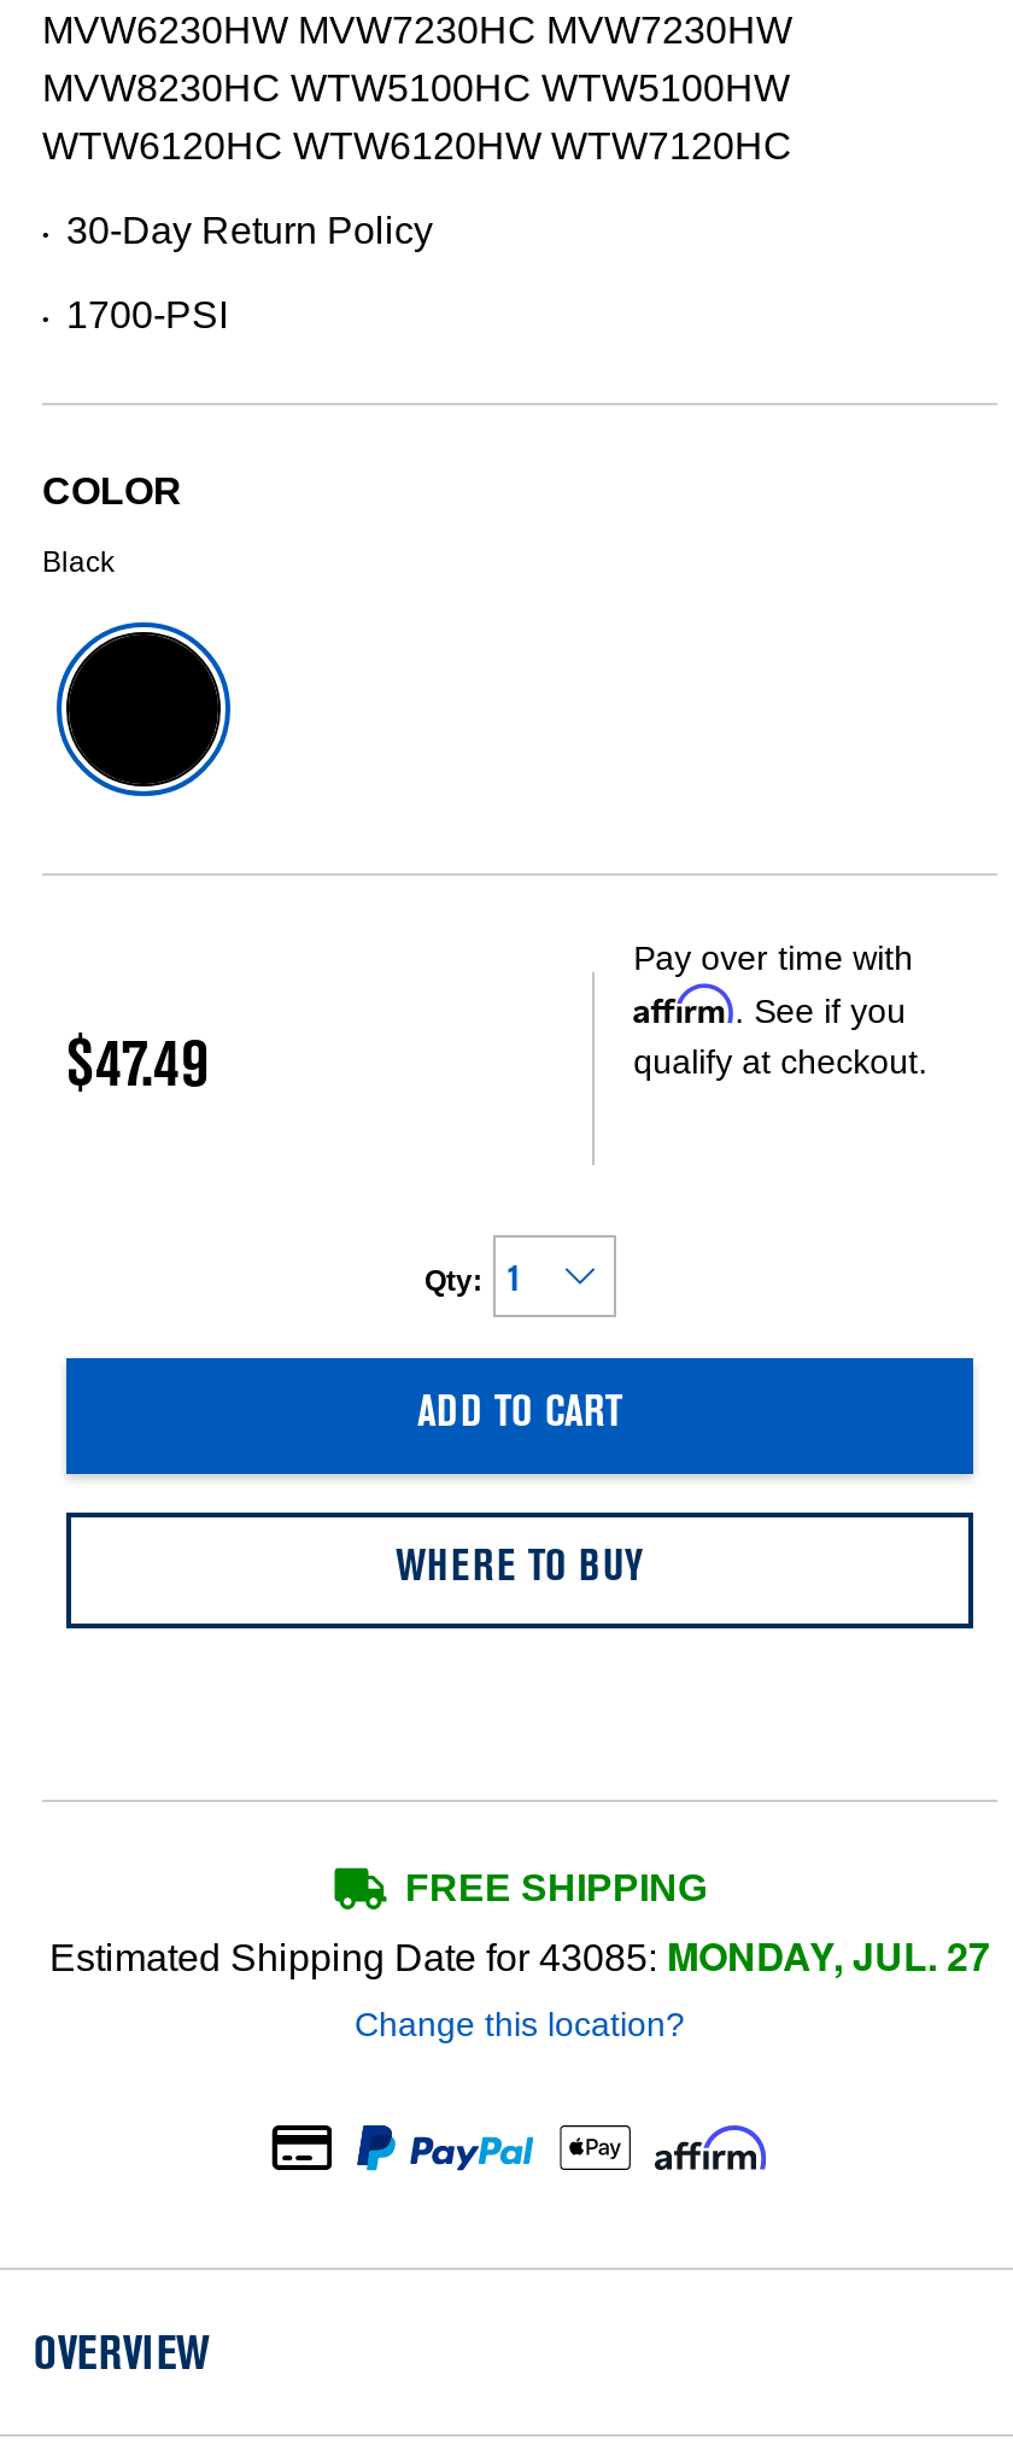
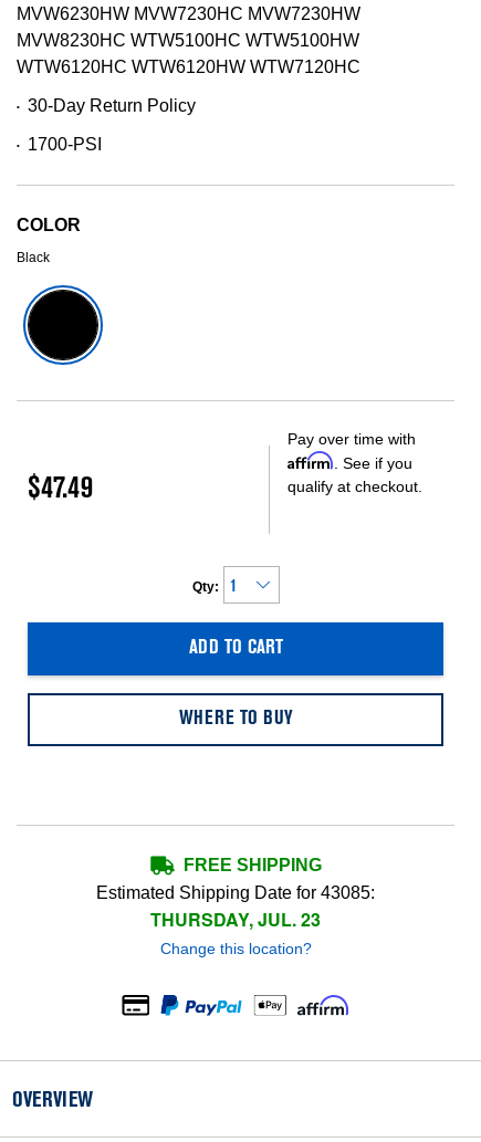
- Estimated Shipping Date for 43085: MONDAY, JUL. 27
+ Estimated Shipping Date for 43085:
+ THURSDAY, JUL. 23
